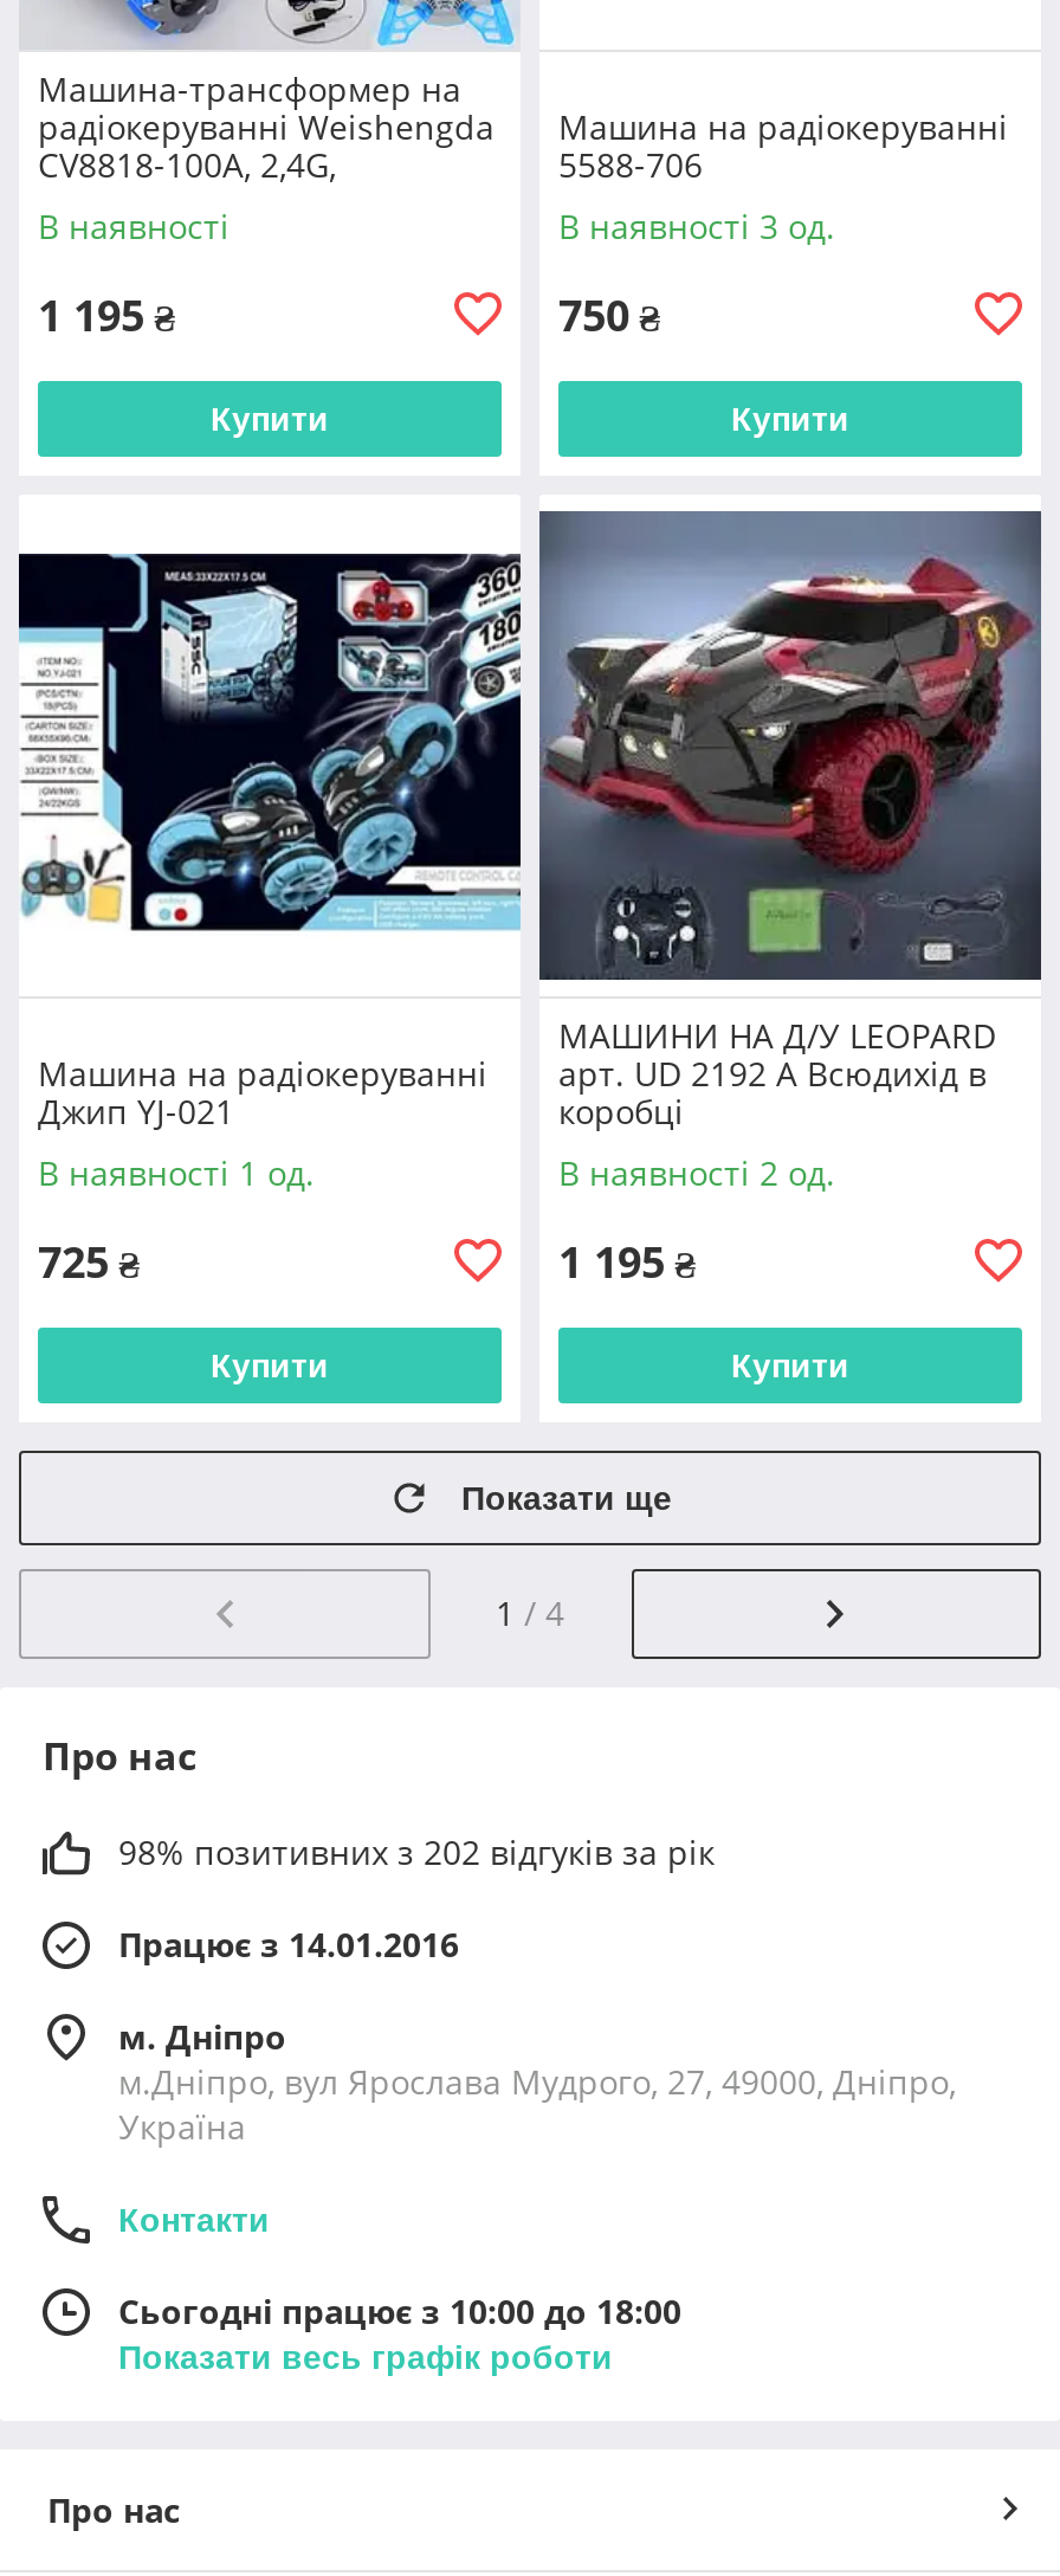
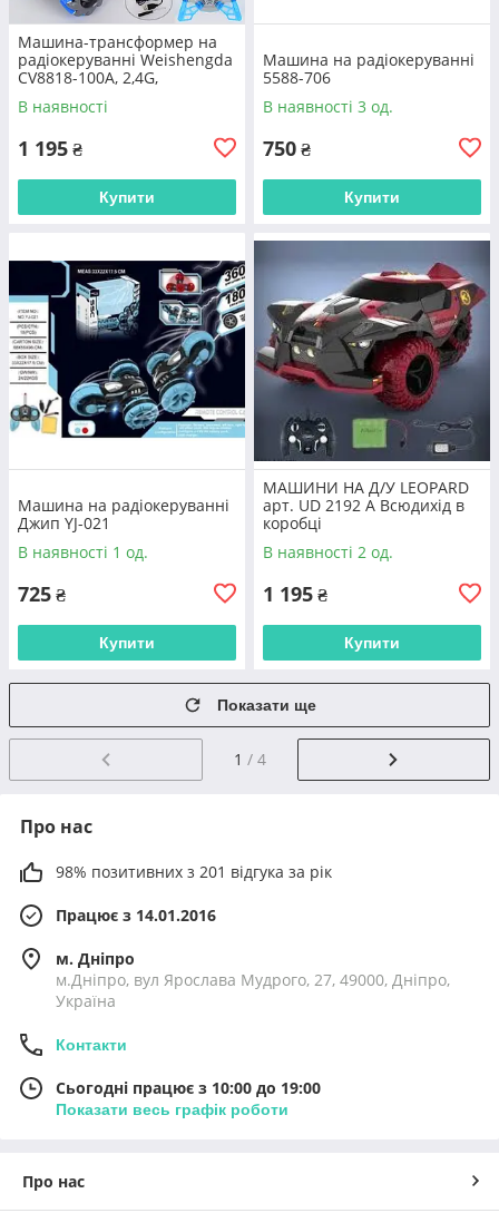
- 98% позитивних з 202 відгуків за рік
+ 98% позитивних з 201 відгука за рік

- Сьогодні працює з 10:00 до 18:00
+ Сьогодні працює з 10:00 до 19:00
